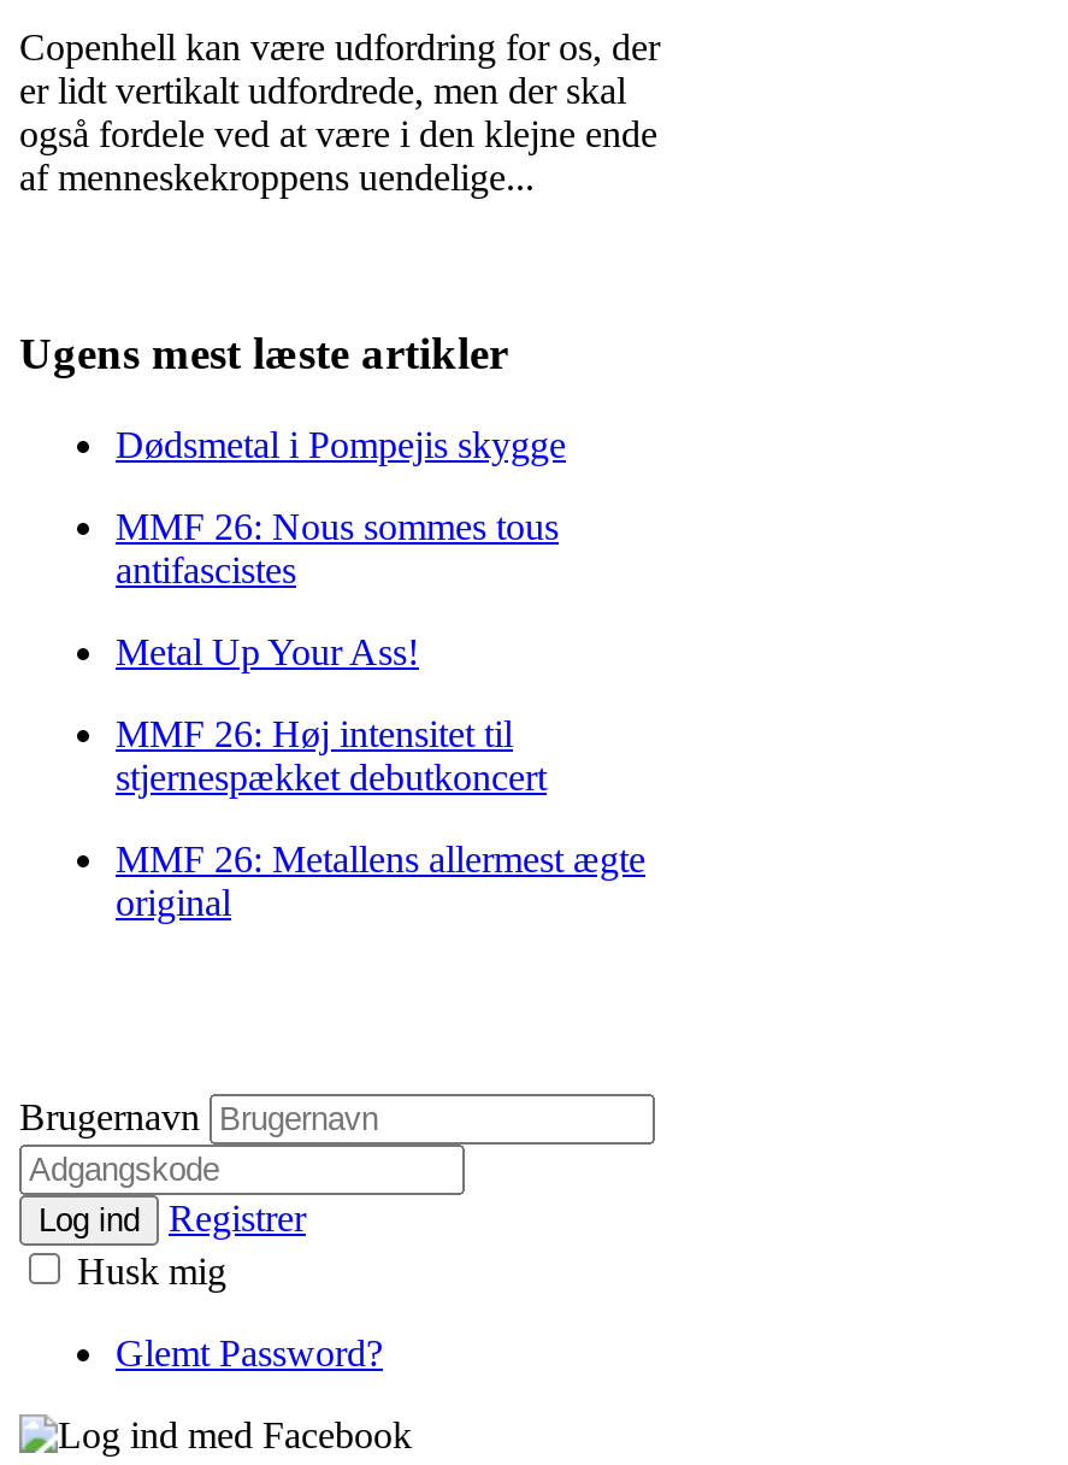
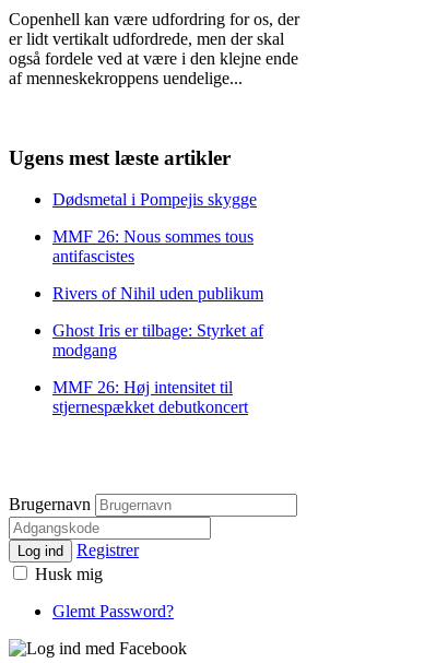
- Metal Up Your Ass!
+ Rivers of Nihil uden publikum
+ Ghost Iris er tilbage: Styrket af
+ modgang

moved down: MMF 26: Høj intensitet til | stjernespækket debutkoncert

- MMF 26: Metallens allermest ægte
- original
